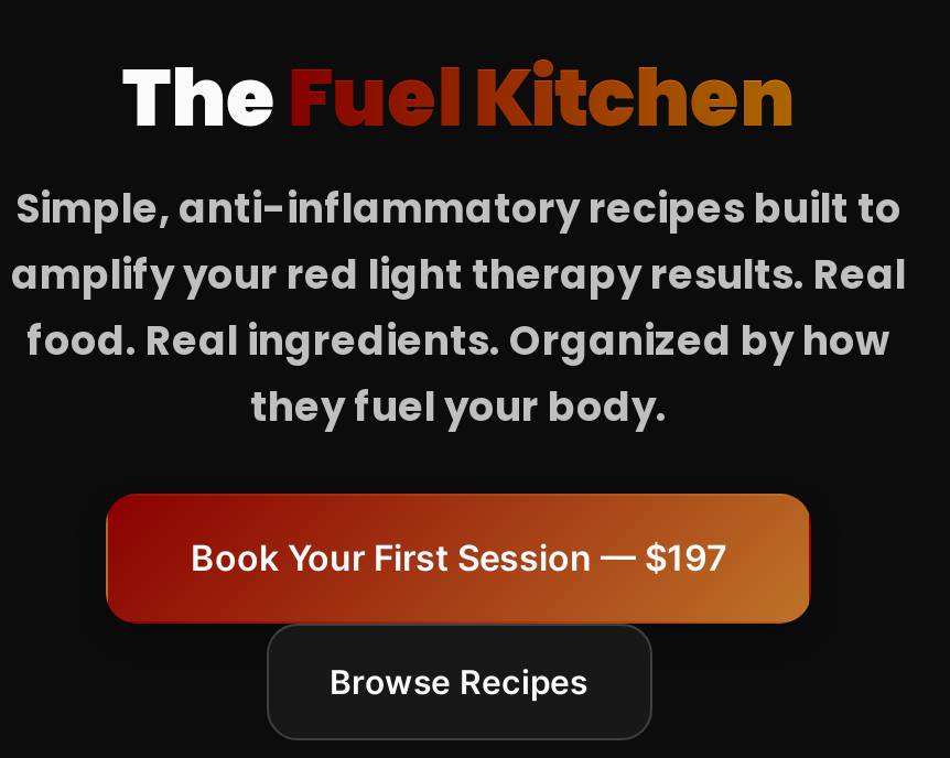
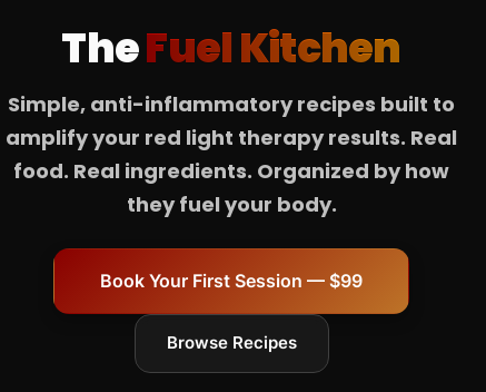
- Book Your First Session — $197
+ Book Your First Session — $99
